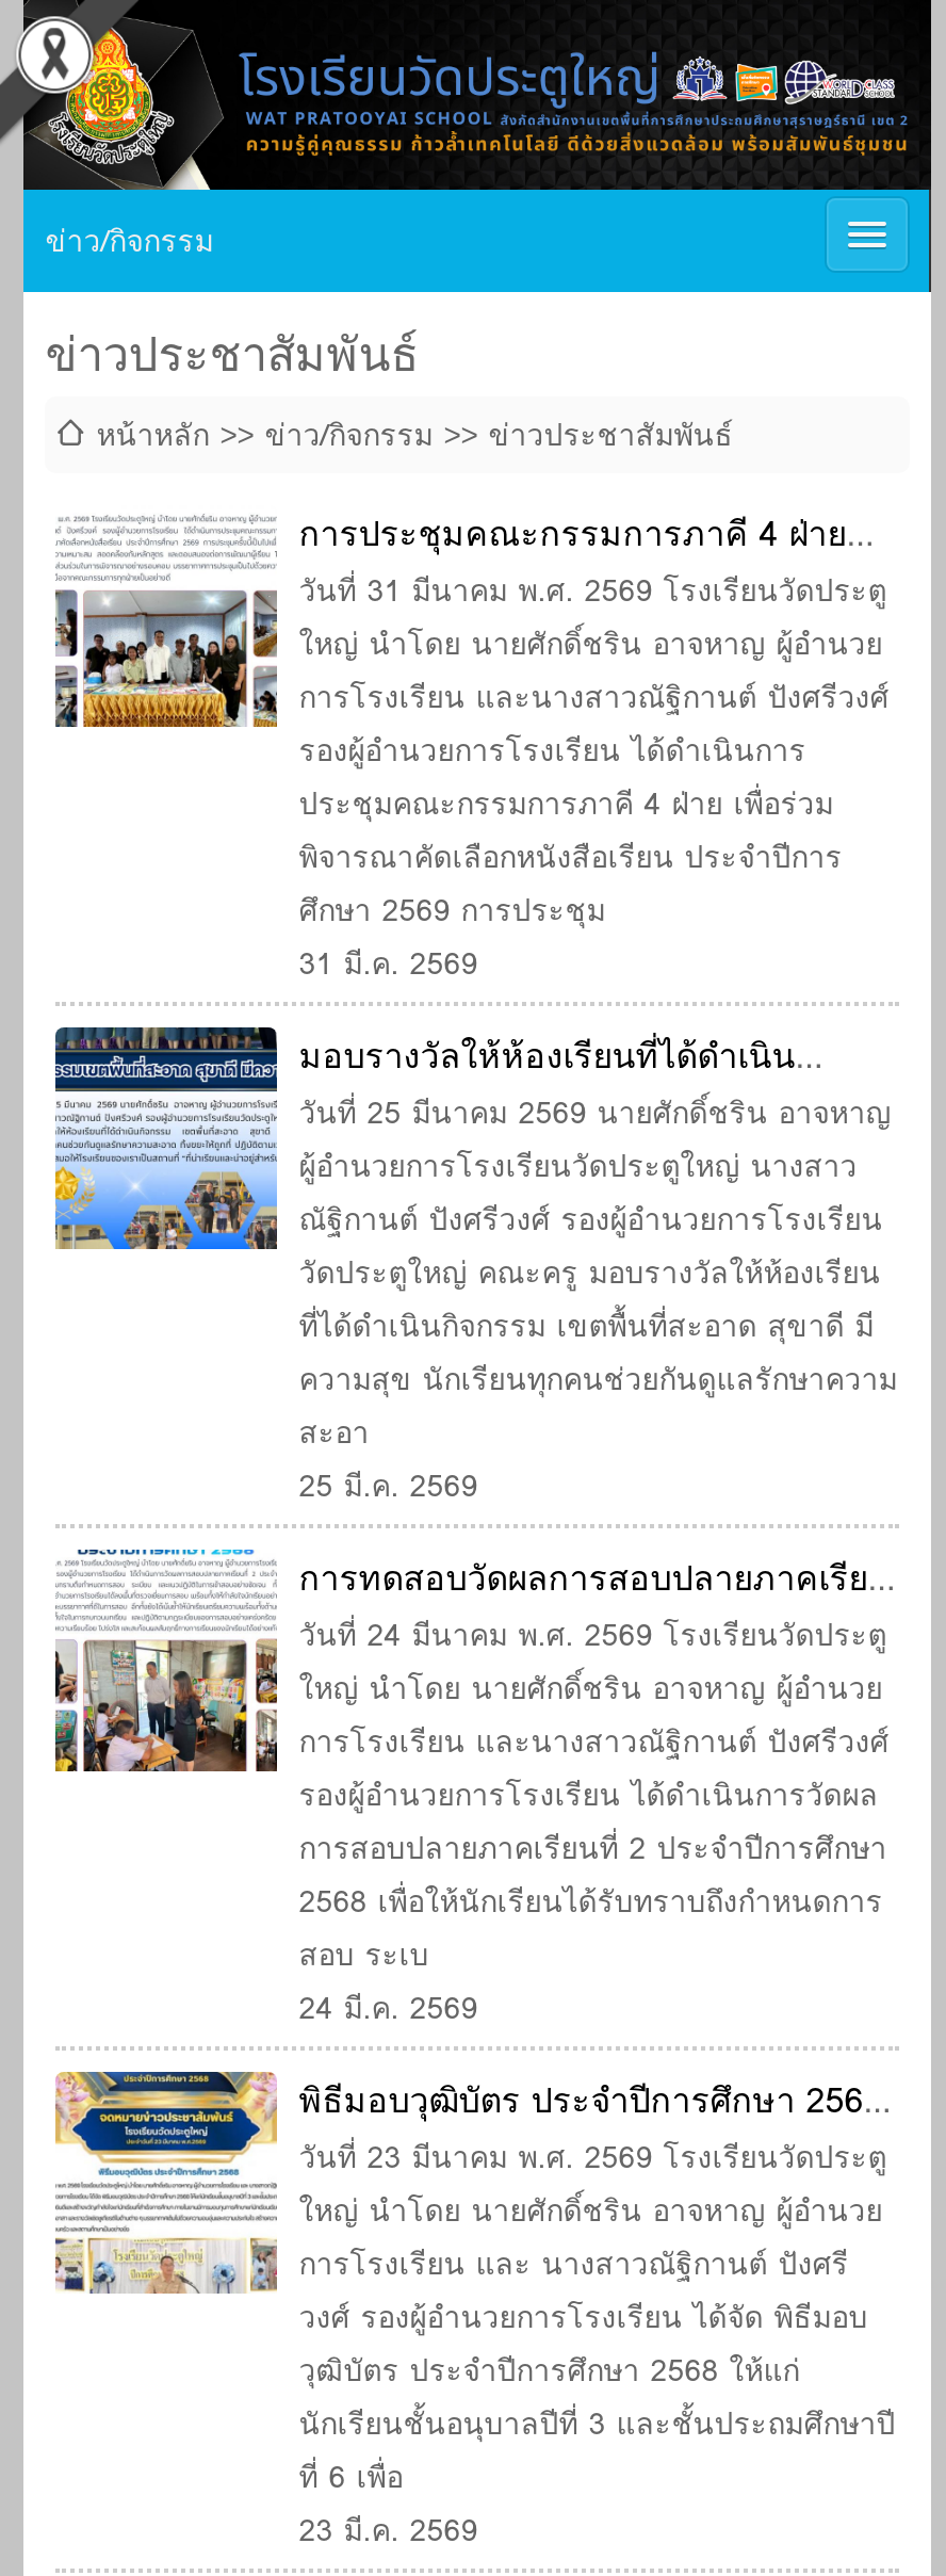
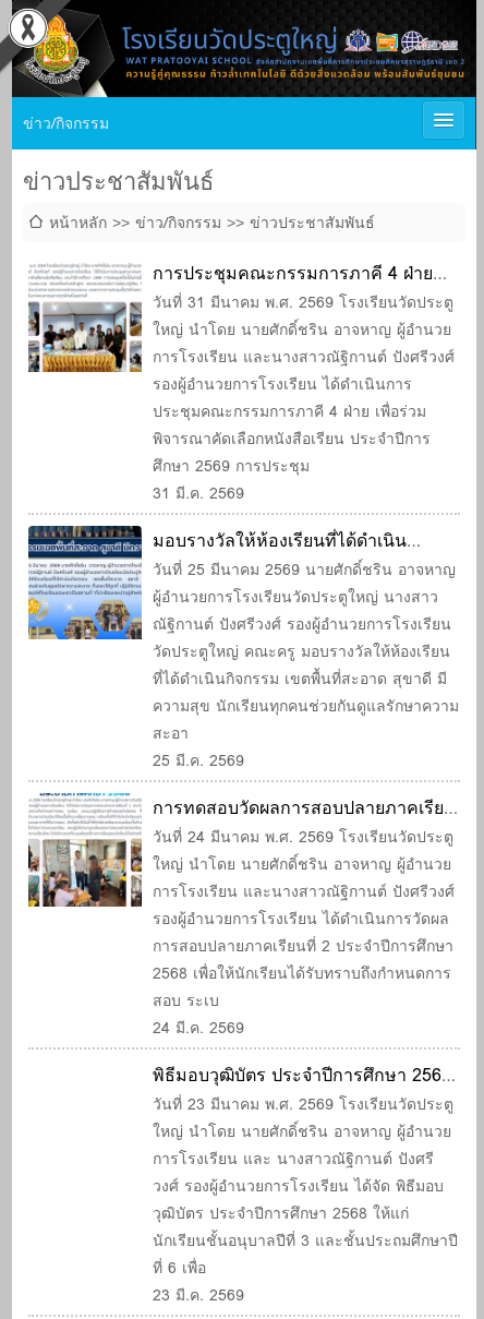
- [image]
